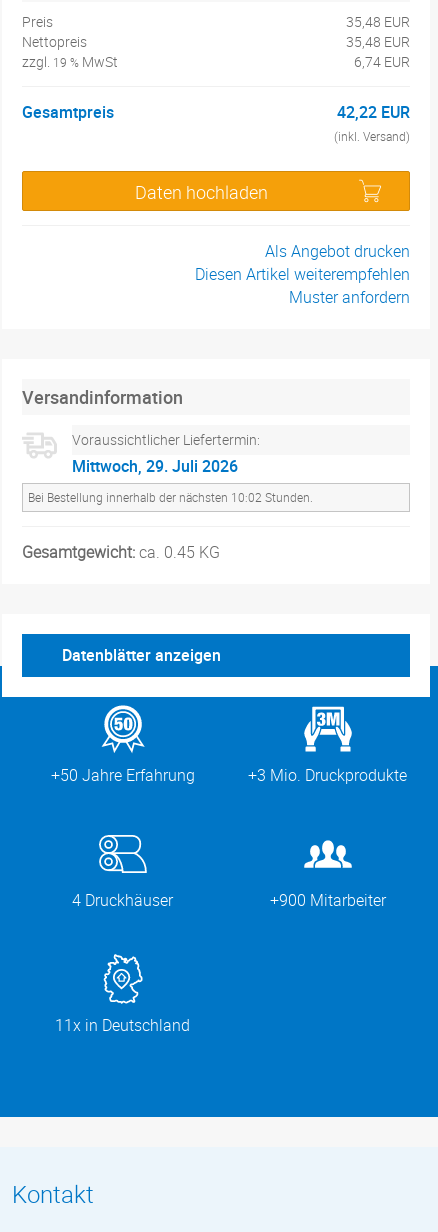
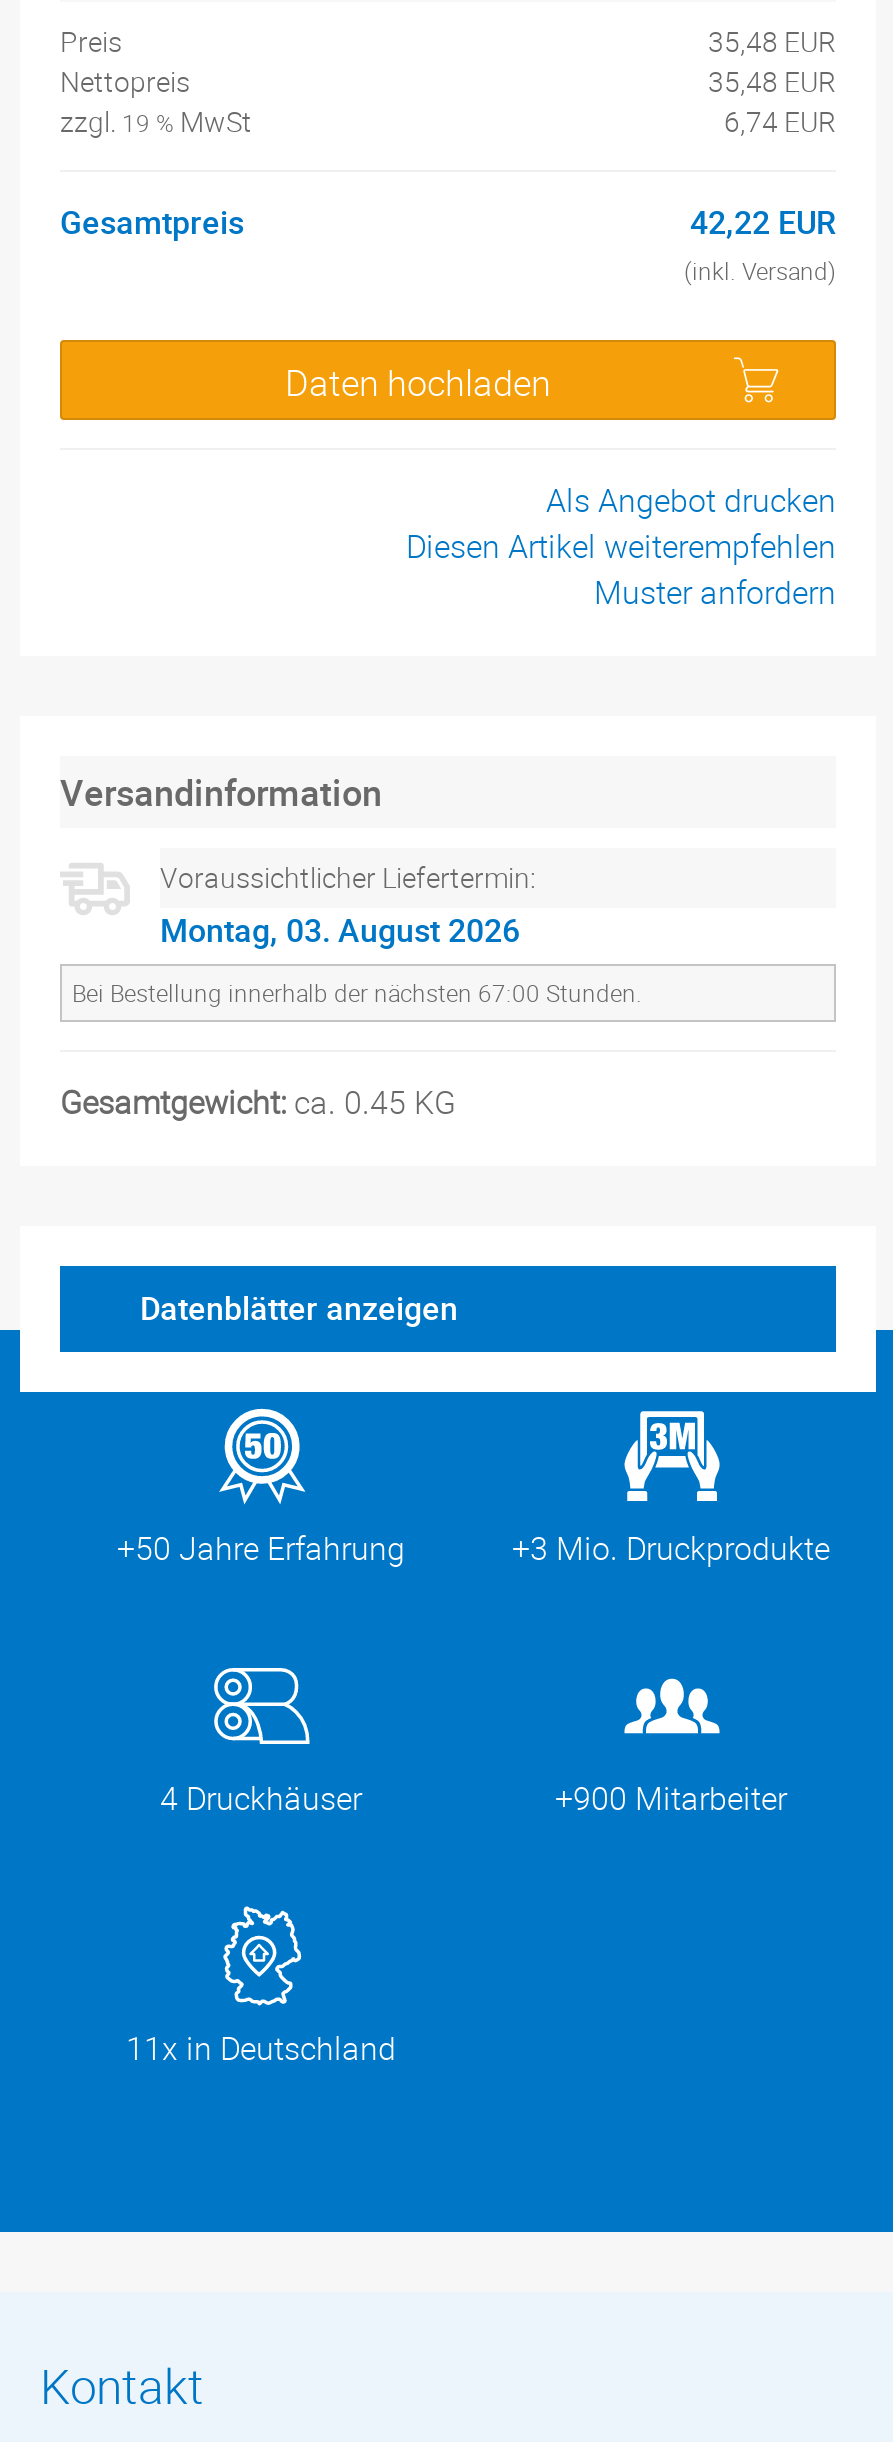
- Mittwoch, 29. Juli 2026
+ Montag, 03. August 2026

- Bei Bestellung innerhalb der nächsten 10:02 Stunden.
+ Bei Bestellung innerhalb der nächsten 67:00 Stunden.
